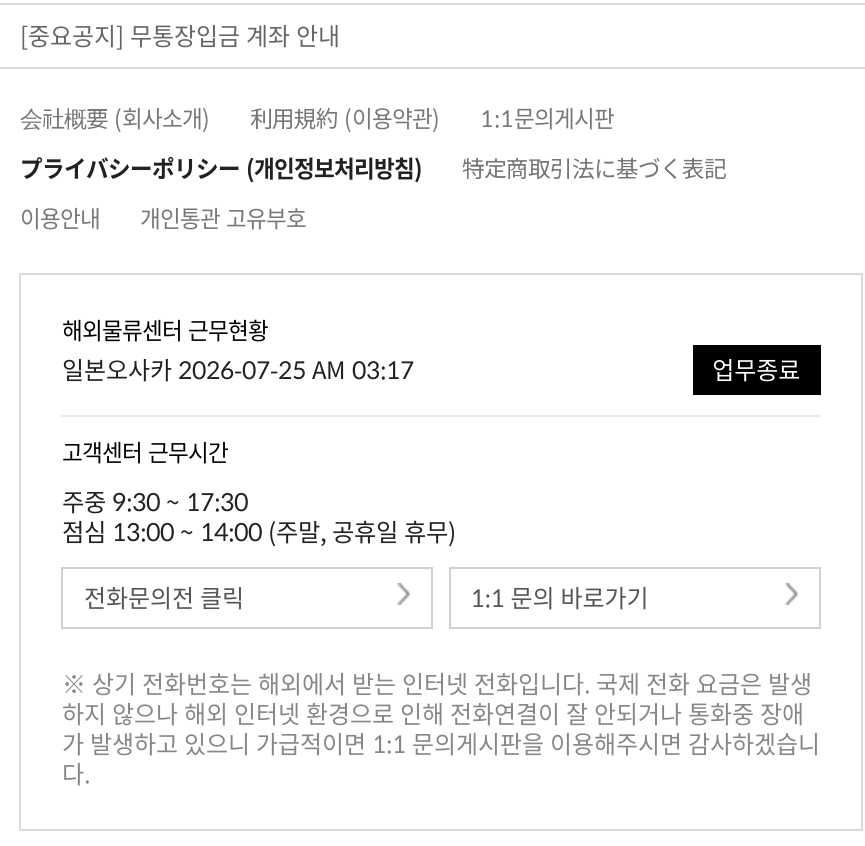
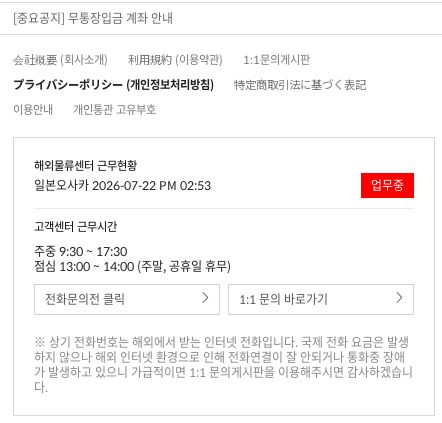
- 일본오사카 2026-07-25 AM 03:17
- 업무종료
+ 일본오사카 2026-07-22 PM 02:53
+ 업무중
